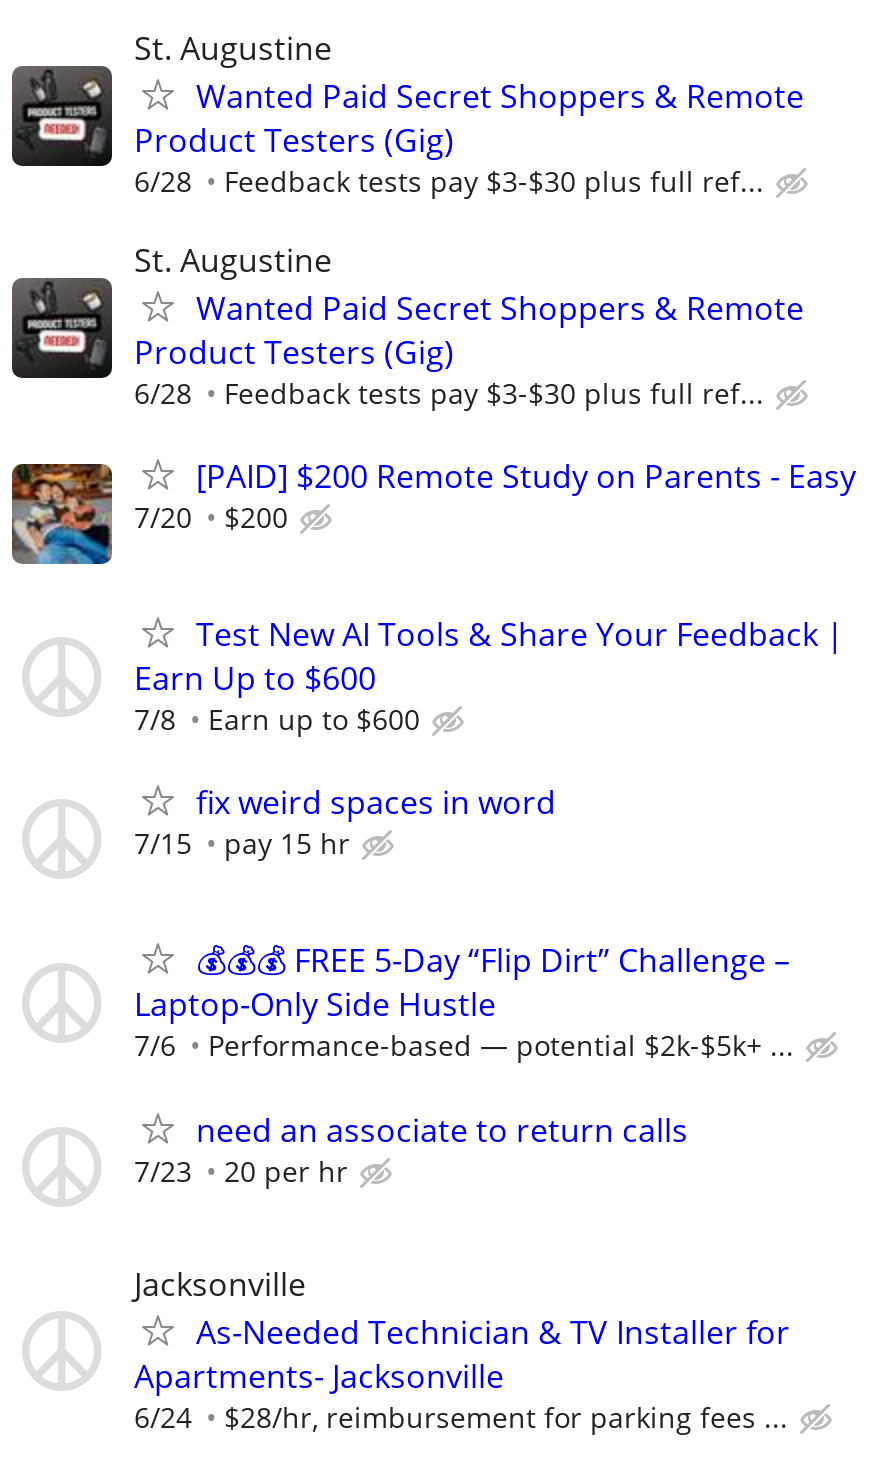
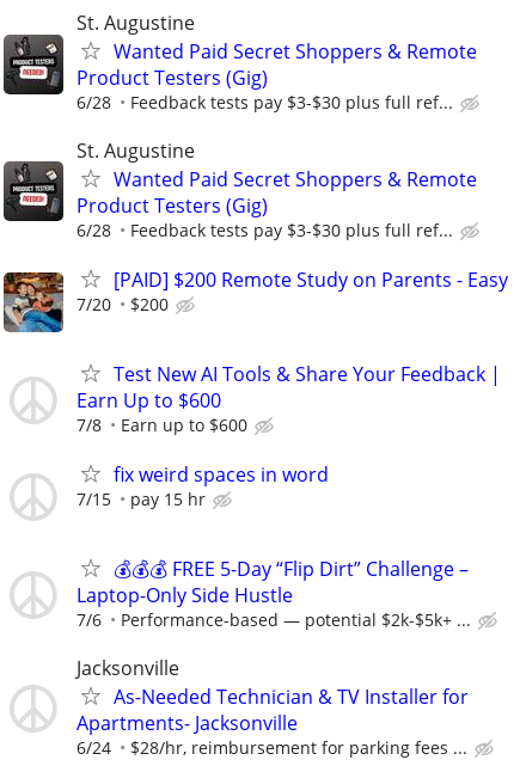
- need an associate to return calls
- 7/23
- 20 per hr
